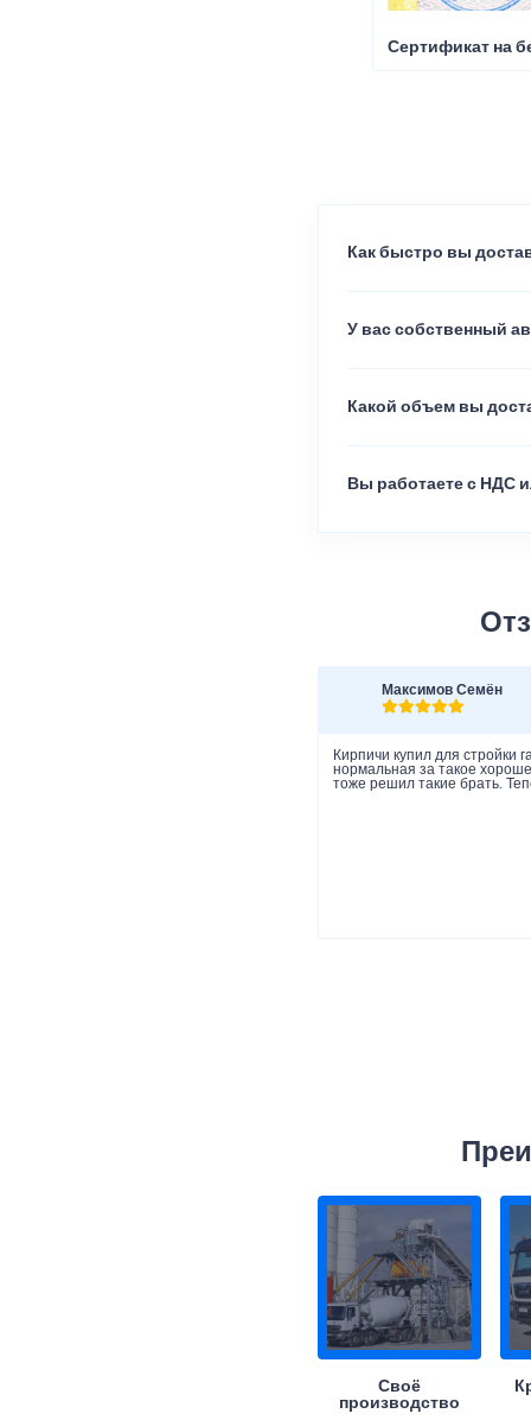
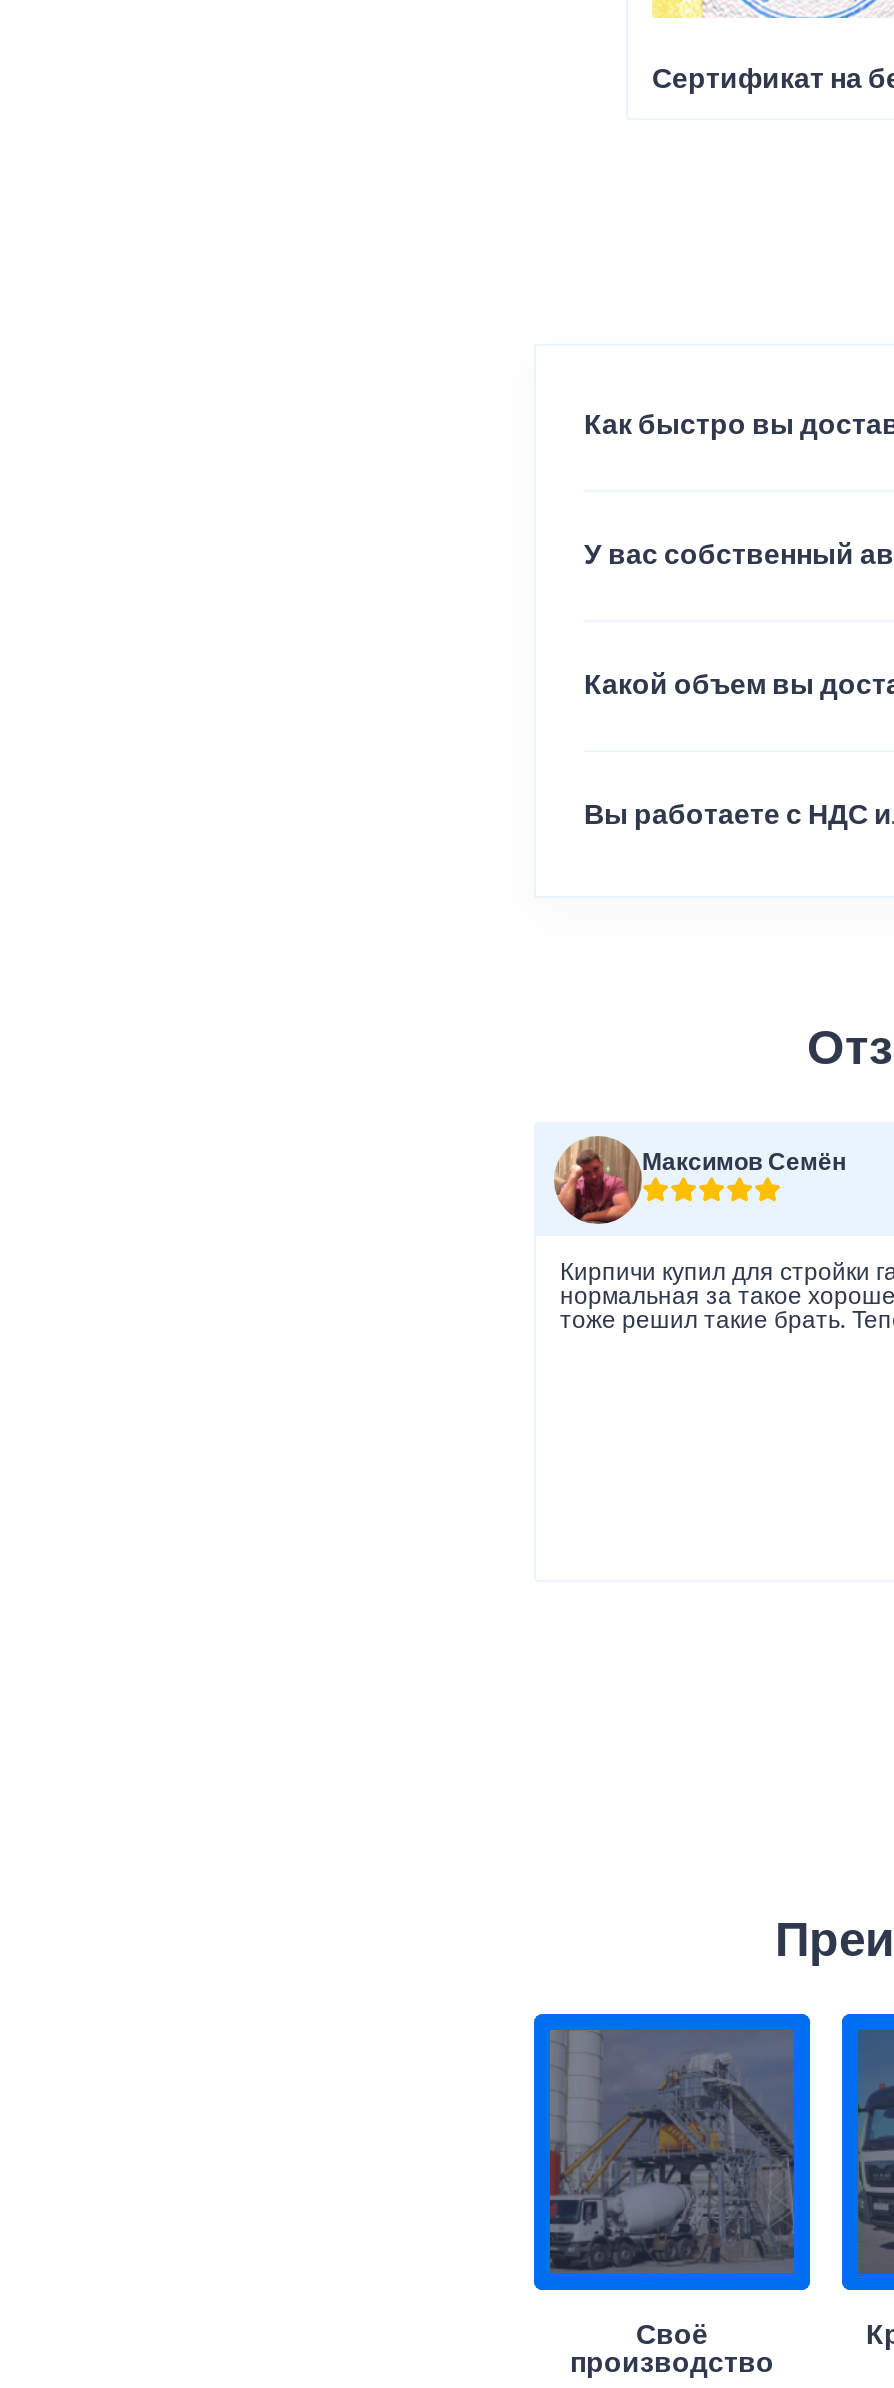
+ [image]
